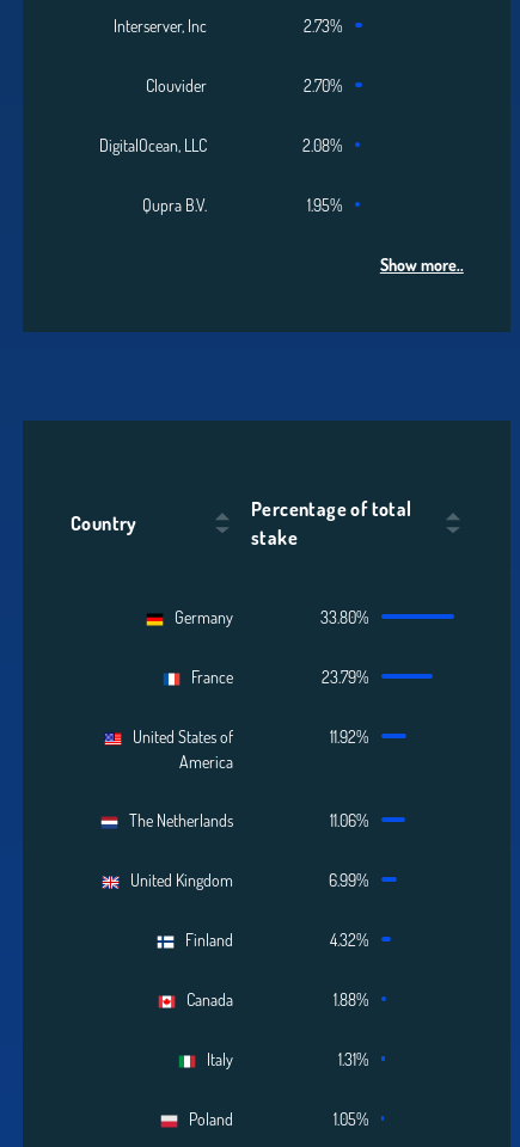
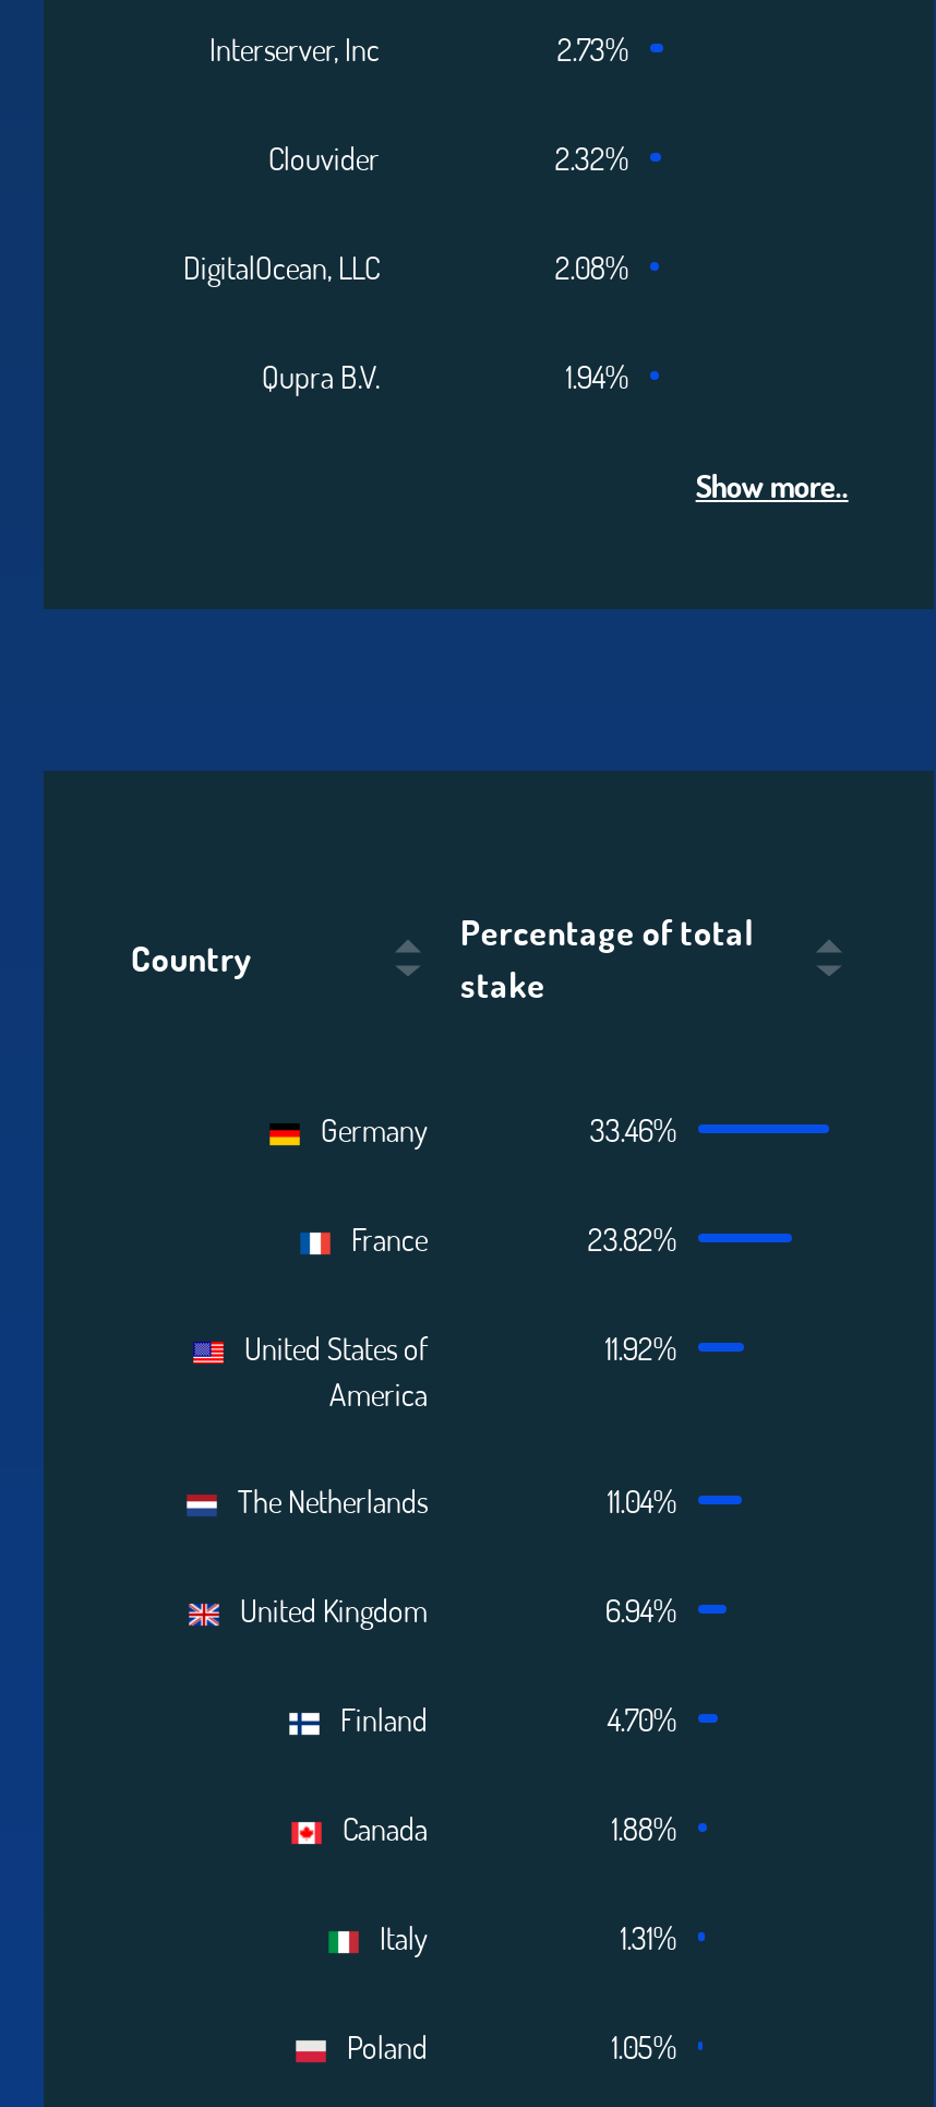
- 2.70%
+ 2.32%

- 1.95%
+ 1.94%

- 33.80%
+ 33.46%

- 23.79%
+ 23.82%

- 11.06%
+ 11.04%

- 6.99%
+ 6.94%

- 4.32%
+ 4.70%
